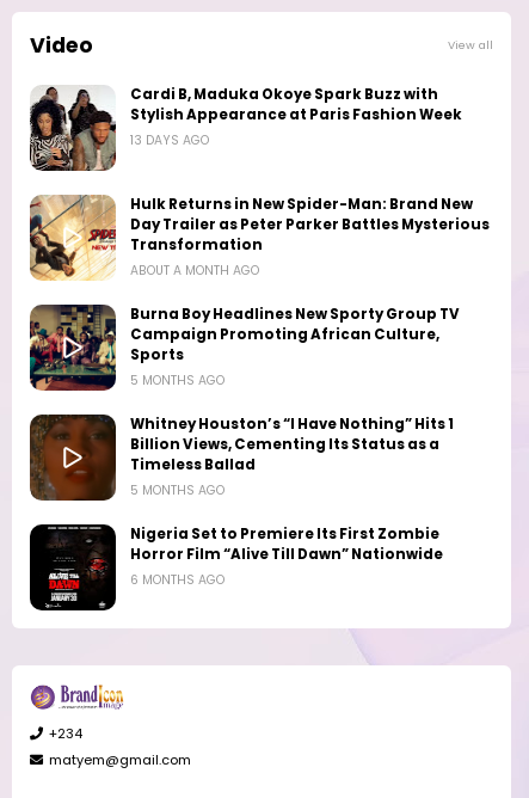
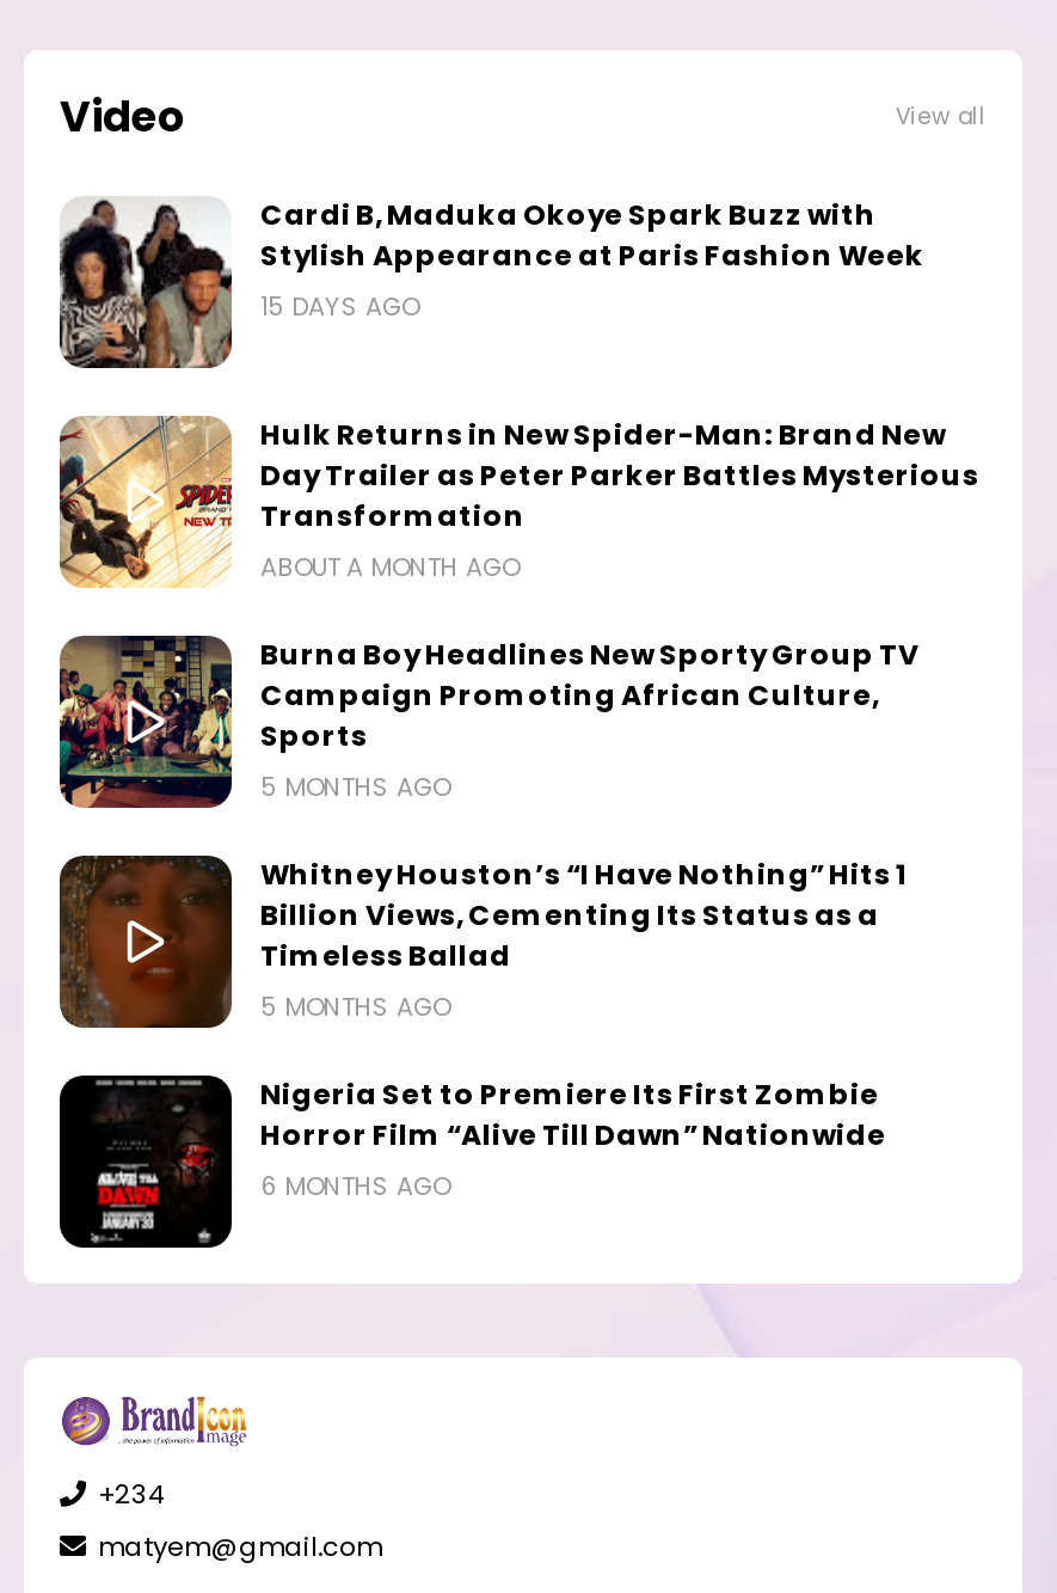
- 13 DAYS AGO
+ 15 DAYS AGO
